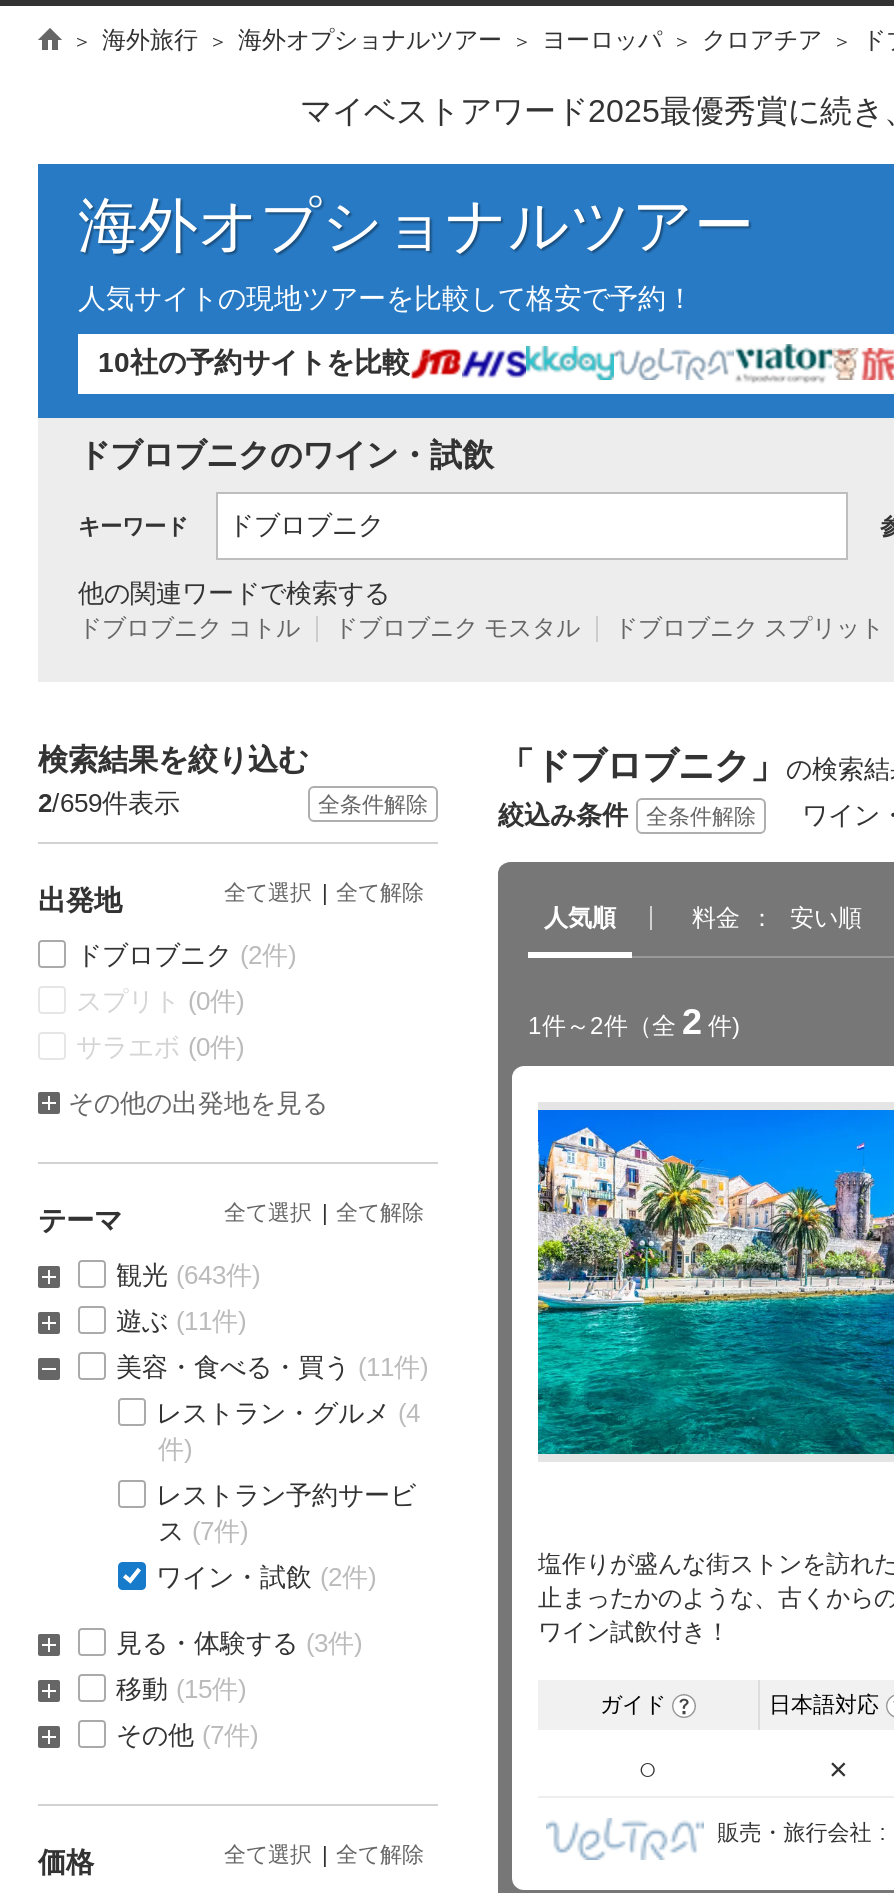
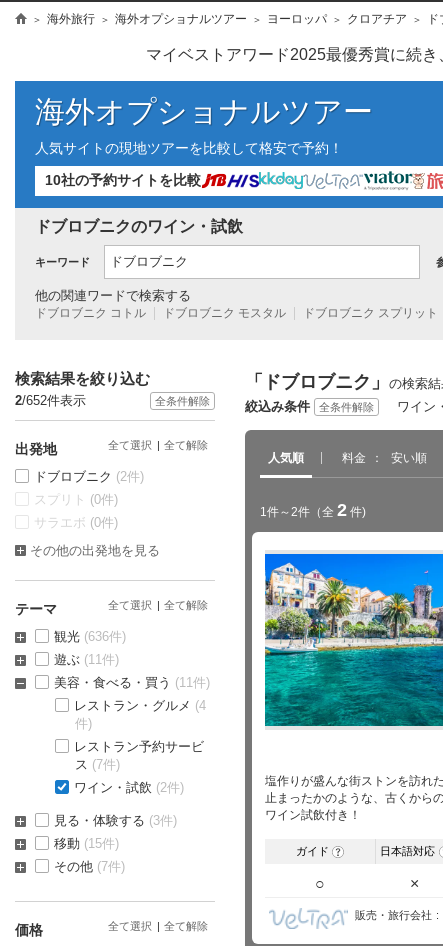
- 2/659件表示
+ 2/652件表示

- 観光 (643件)
+ 観光 (636件)
